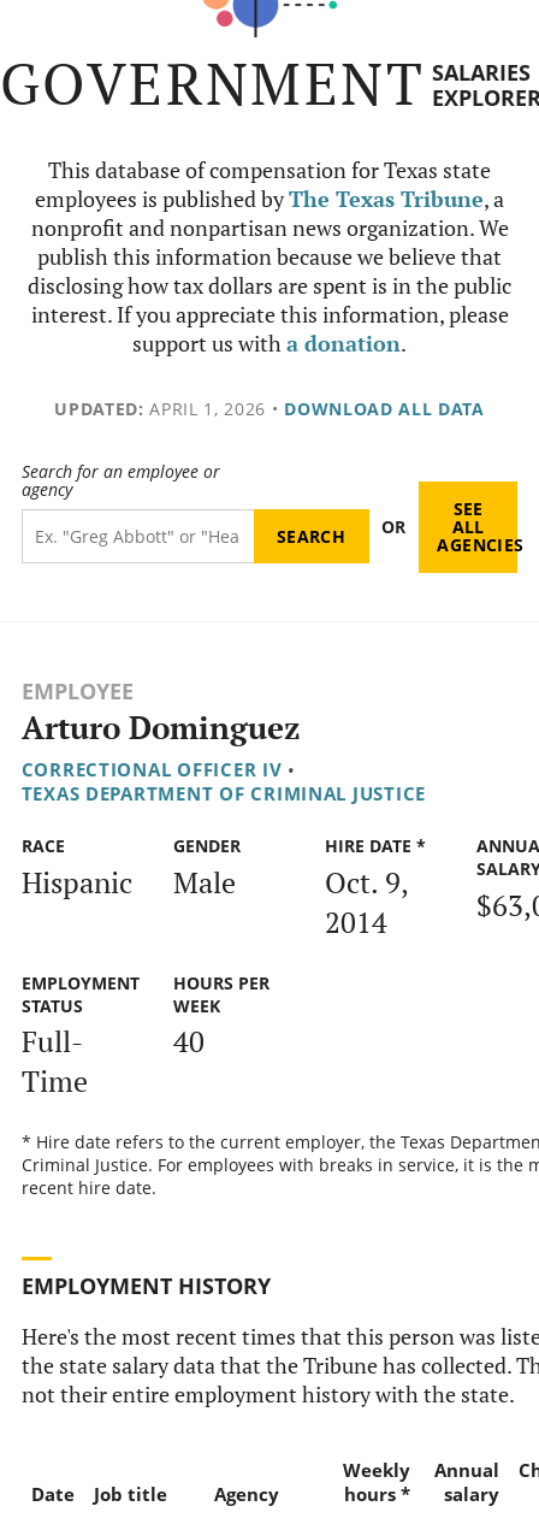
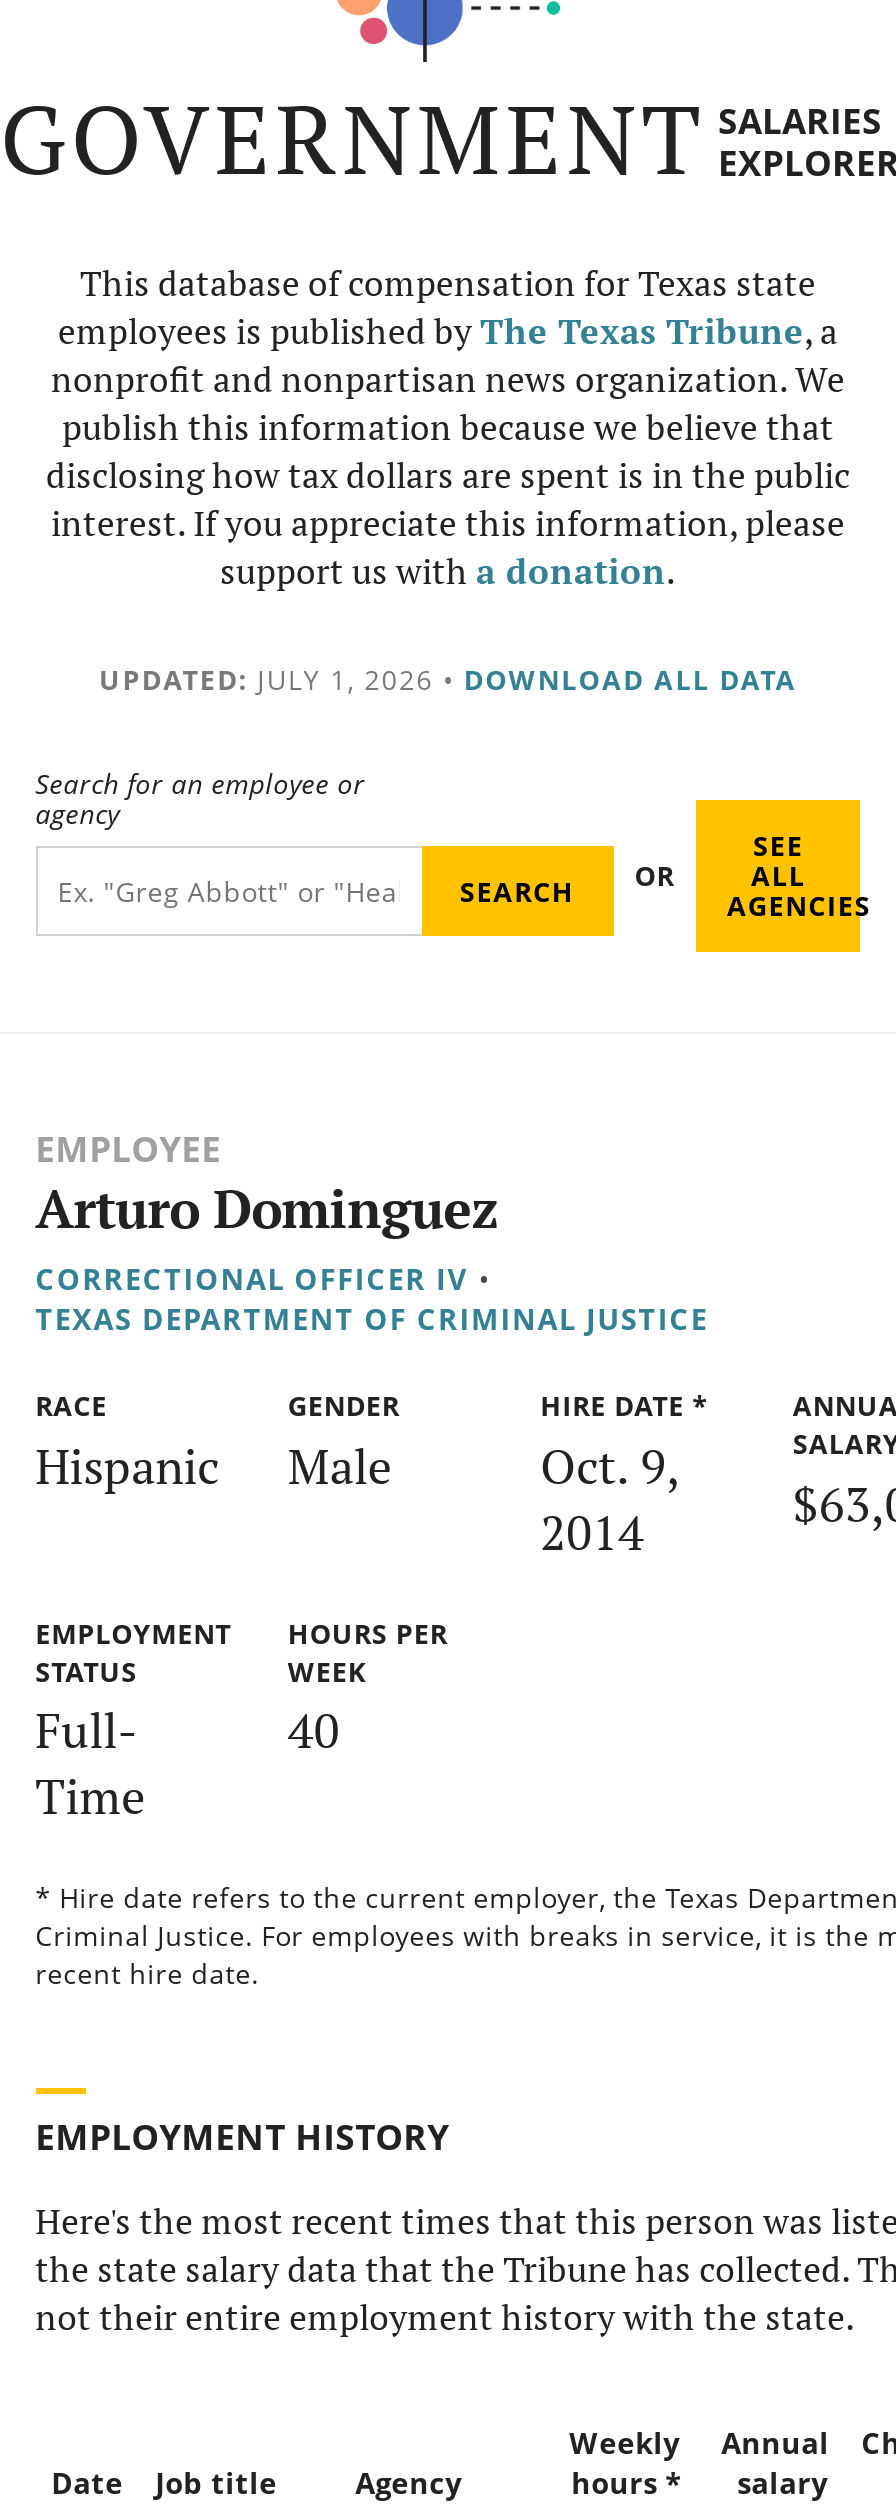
- UPDATED: APRIL 1, 2026 • DOWNLOAD ALL DATA
+ UPDATED: JULY 1, 2026 • DOWNLOAD ALL DATA
